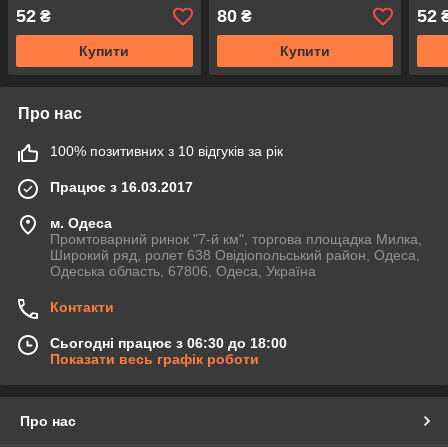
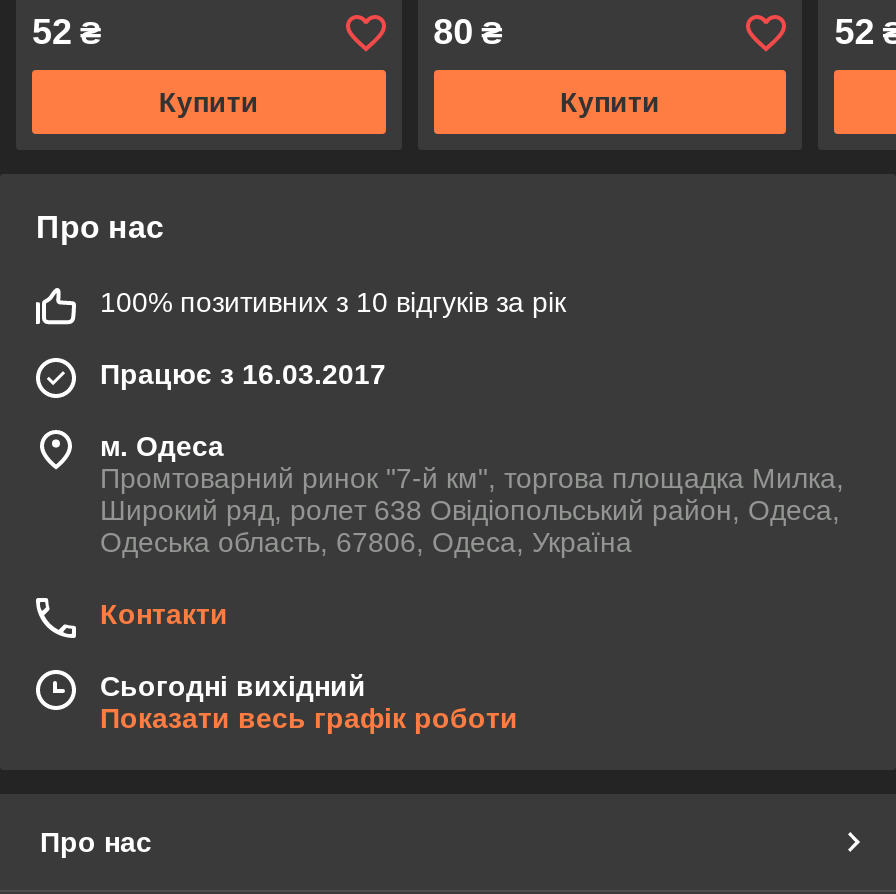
- Сьогодні працює з 06:30 до 18:00
+ Сьогодні вихідний
